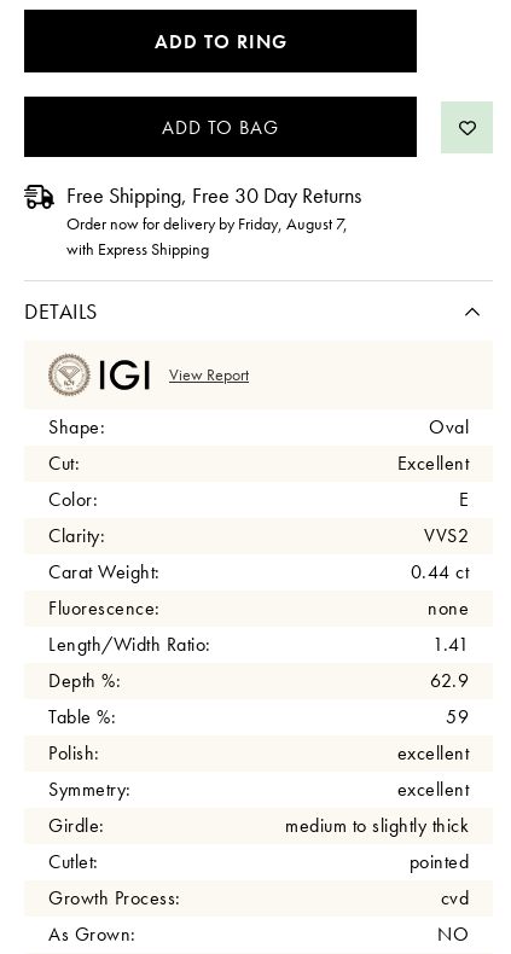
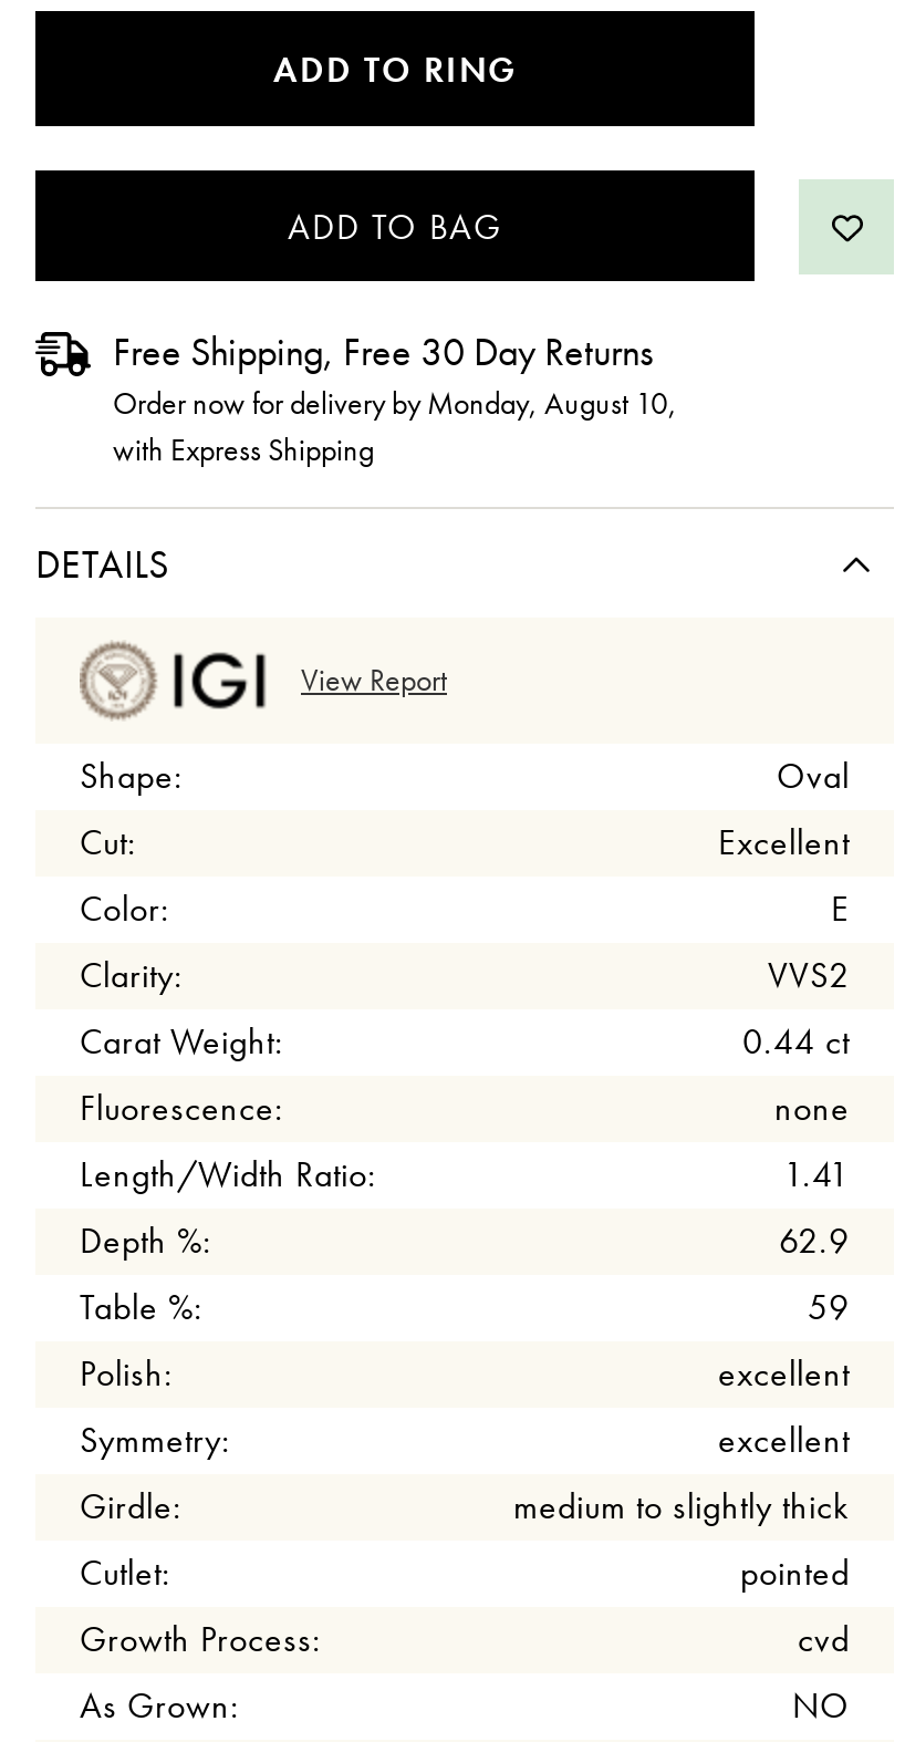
- Order now for delivery by Friday, August 7,
+ Order now for delivery by Monday, August 10,
